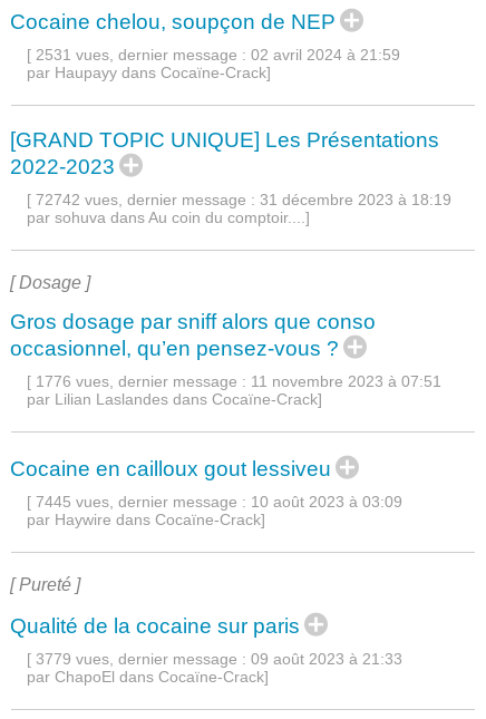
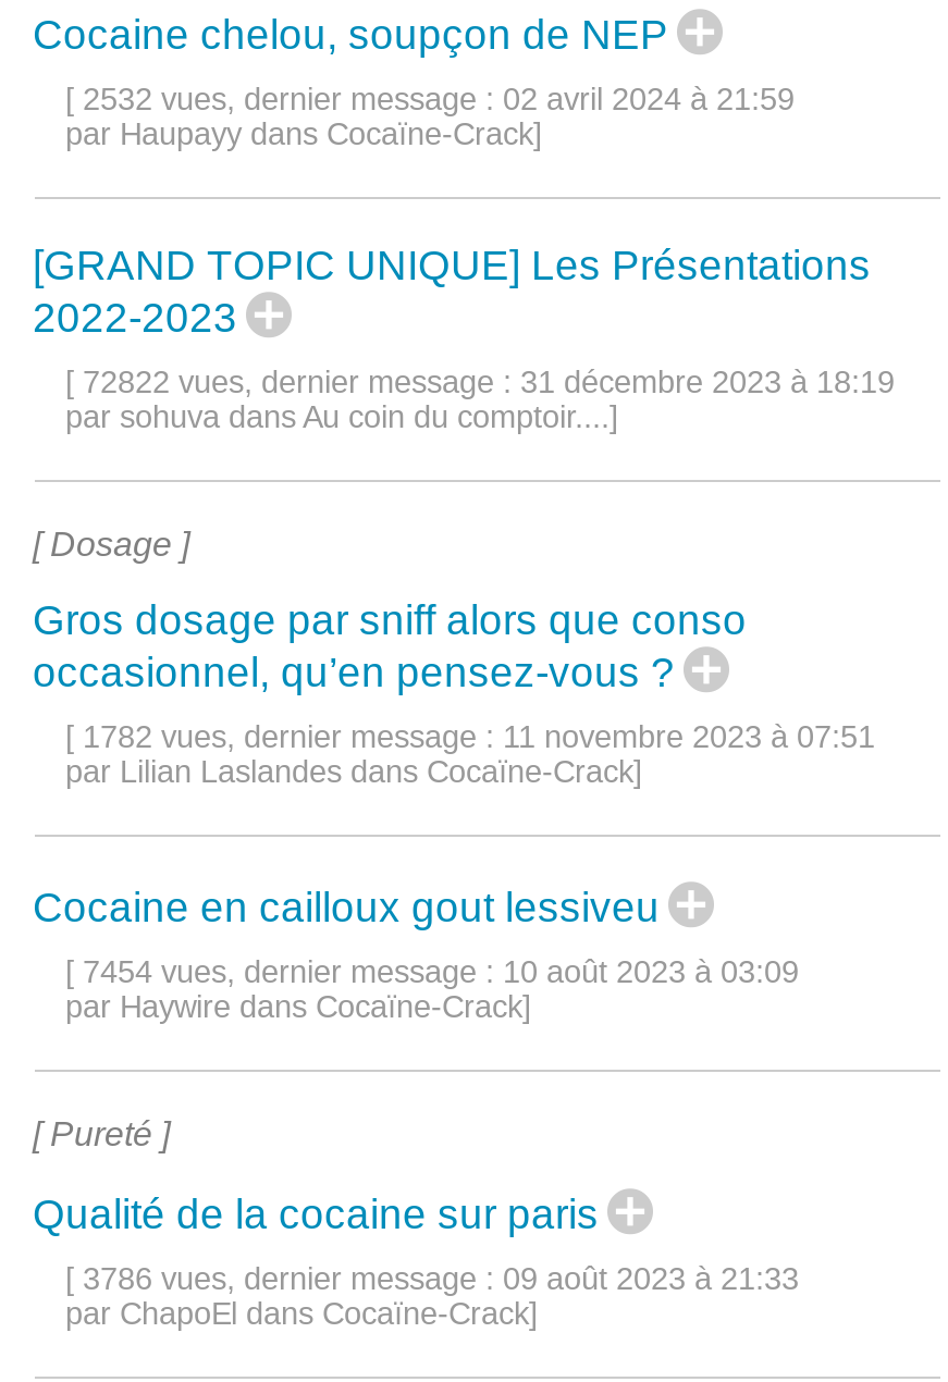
- [ 2531 vues, dernier message : 02 avril 2024 à 21:59
+ [ 2532 vues, dernier message : 02 avril 2024 à 21:59

- [ 72742 vues, dernier message : 31 décembre 2023 à 18:19
+ [ 72822 vues, dernier message : 31 décembre 2023 à 18:19

- [ 1776 vues, dernier message : 11 novembre 2023 à 07:51
+ [ 1782 vues, dernier message : 11 novembre 2023 à 07:51

- [ 7445 vues, dernier message : 10 août 2023 à 03:09
+ [ 7454 vues, dernier message : 10 août 2023 à 03:09

- [ 3779 vues, dernier message : 09 août 2023 à 21:33
+ [ 3786 vues, dernier message : 09 août 2023 à 21:33
